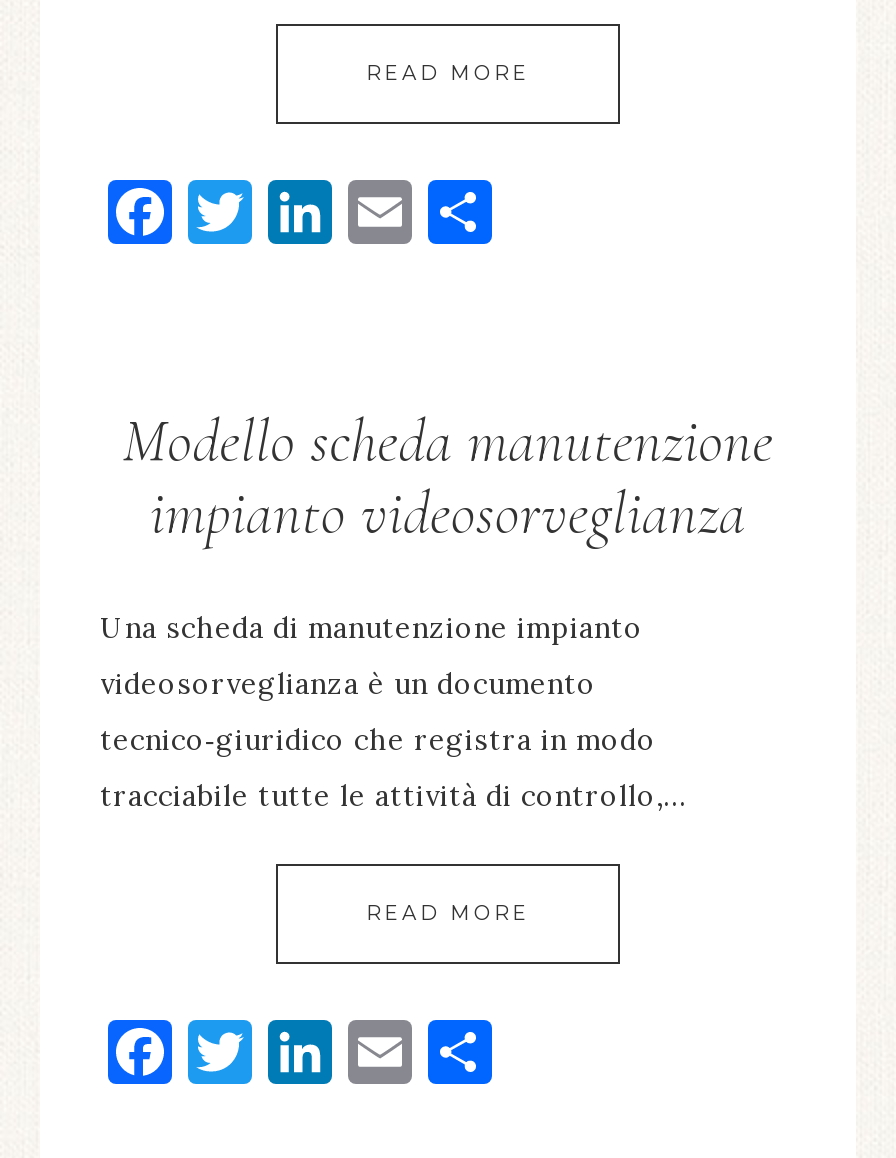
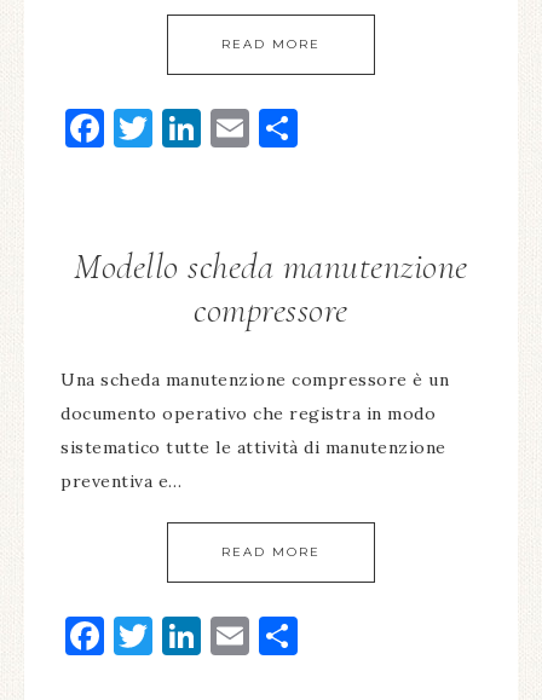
- impianto videosorveglianza
+ compressore

- Una scheda di manutenzione impianto
+ Una scheda manutenzione compressore è un

- videosorveglianza è un documento
+ documento operativo che registra in modo

- tecnico‑giuridico che registra in modo
+ sistematico tutte le attività di manutenzione

- tracciabile tutte le attività di controllo,…
+ preventiva e…
